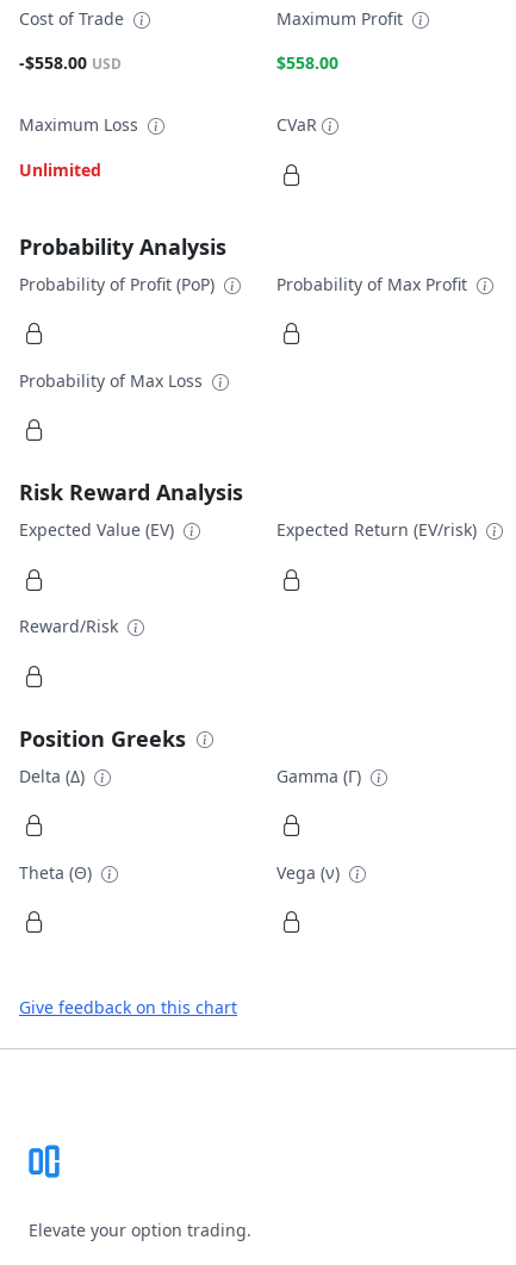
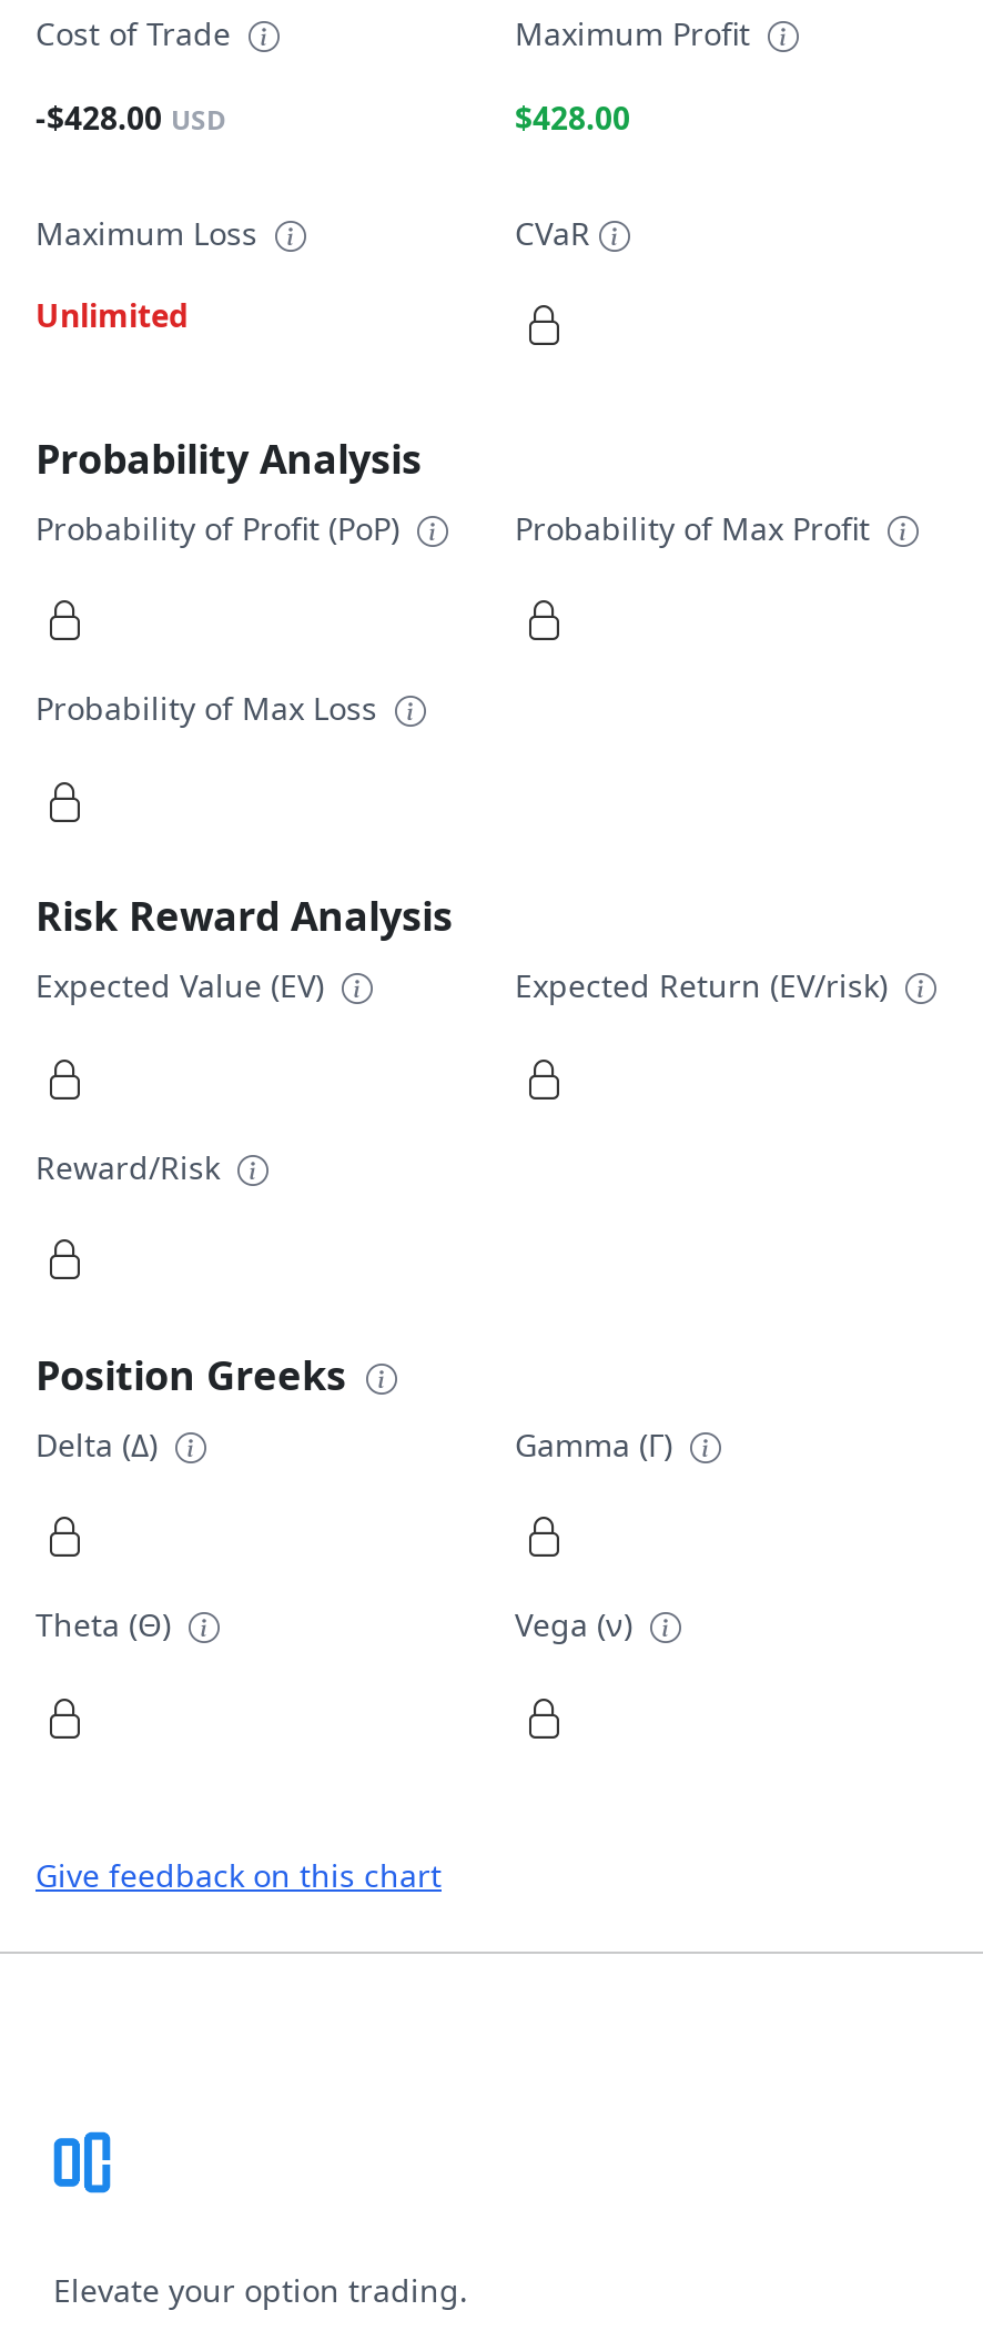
- -$558.00 USD
+ -$428.00 USD

- $558.00
+ $428.00
